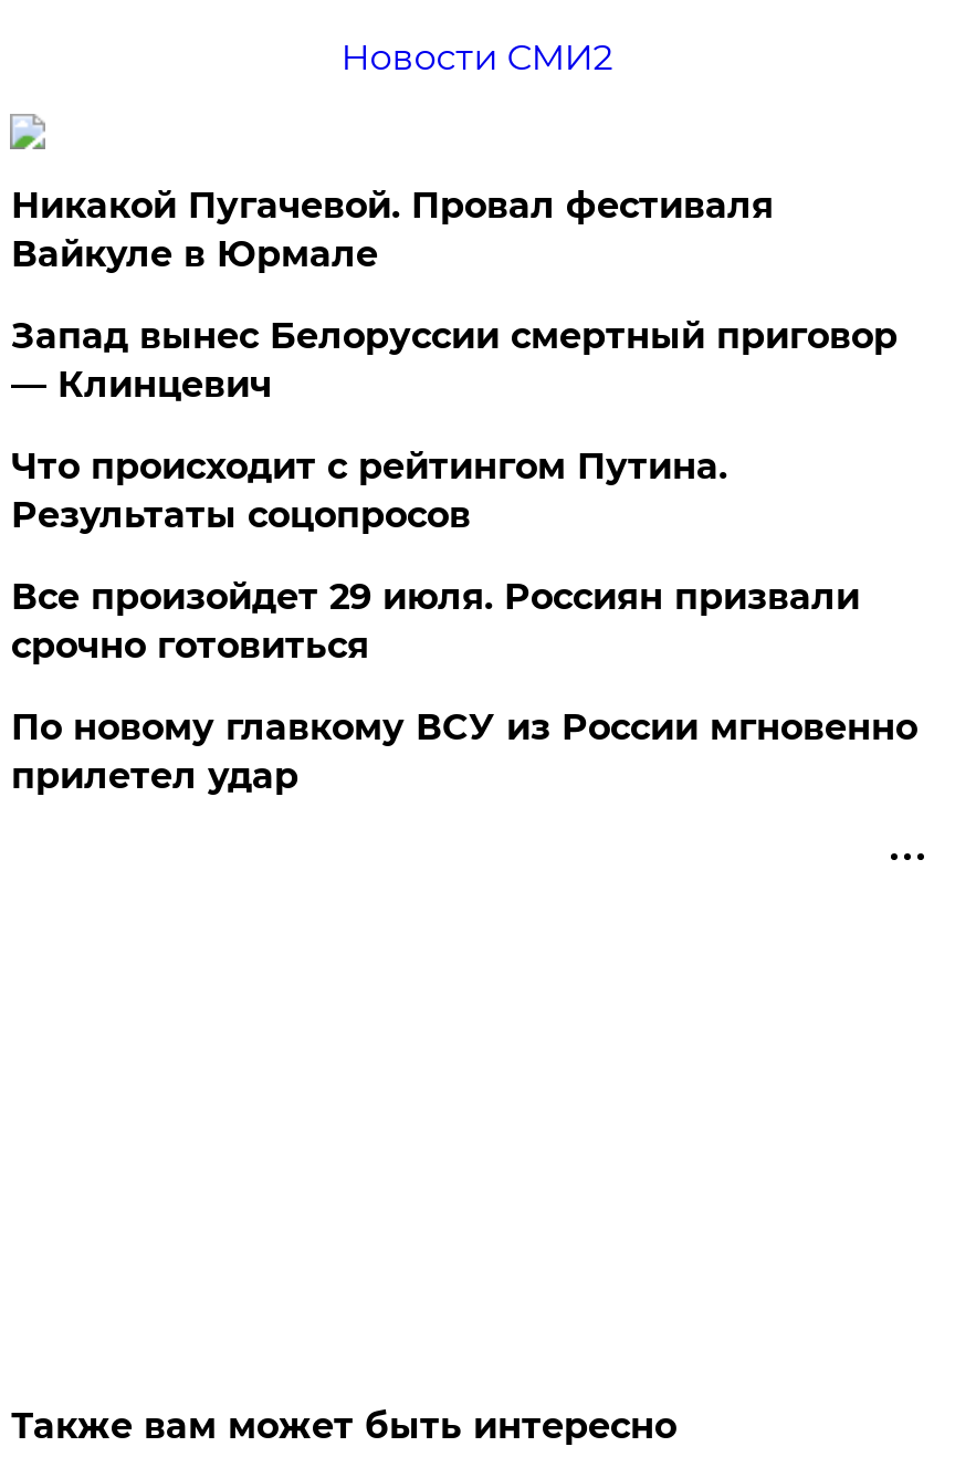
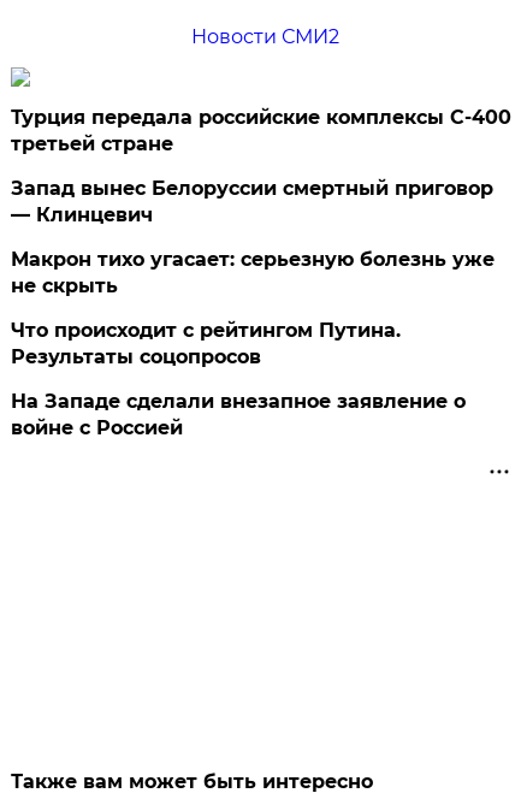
- Никакой Пугачевой. Провал фестиваля
- Вайкуле в Юрмале
+ Турция передала российские комплексы С-400
+ третьей стране

+ Макрон тихо угасает: серьезную болезнь уже
+ не скрыть

moved down: Что происходит с рейтингом Путина. | Результаты соцопросов

- Все произойдет 29 июля. Россиян призвали
- срочно готовиться
- По новому главкому ВСУ из России мгновенно
- прилетел удар
+ На Западе сделали внезапное заявление о
+ войне с Россией
